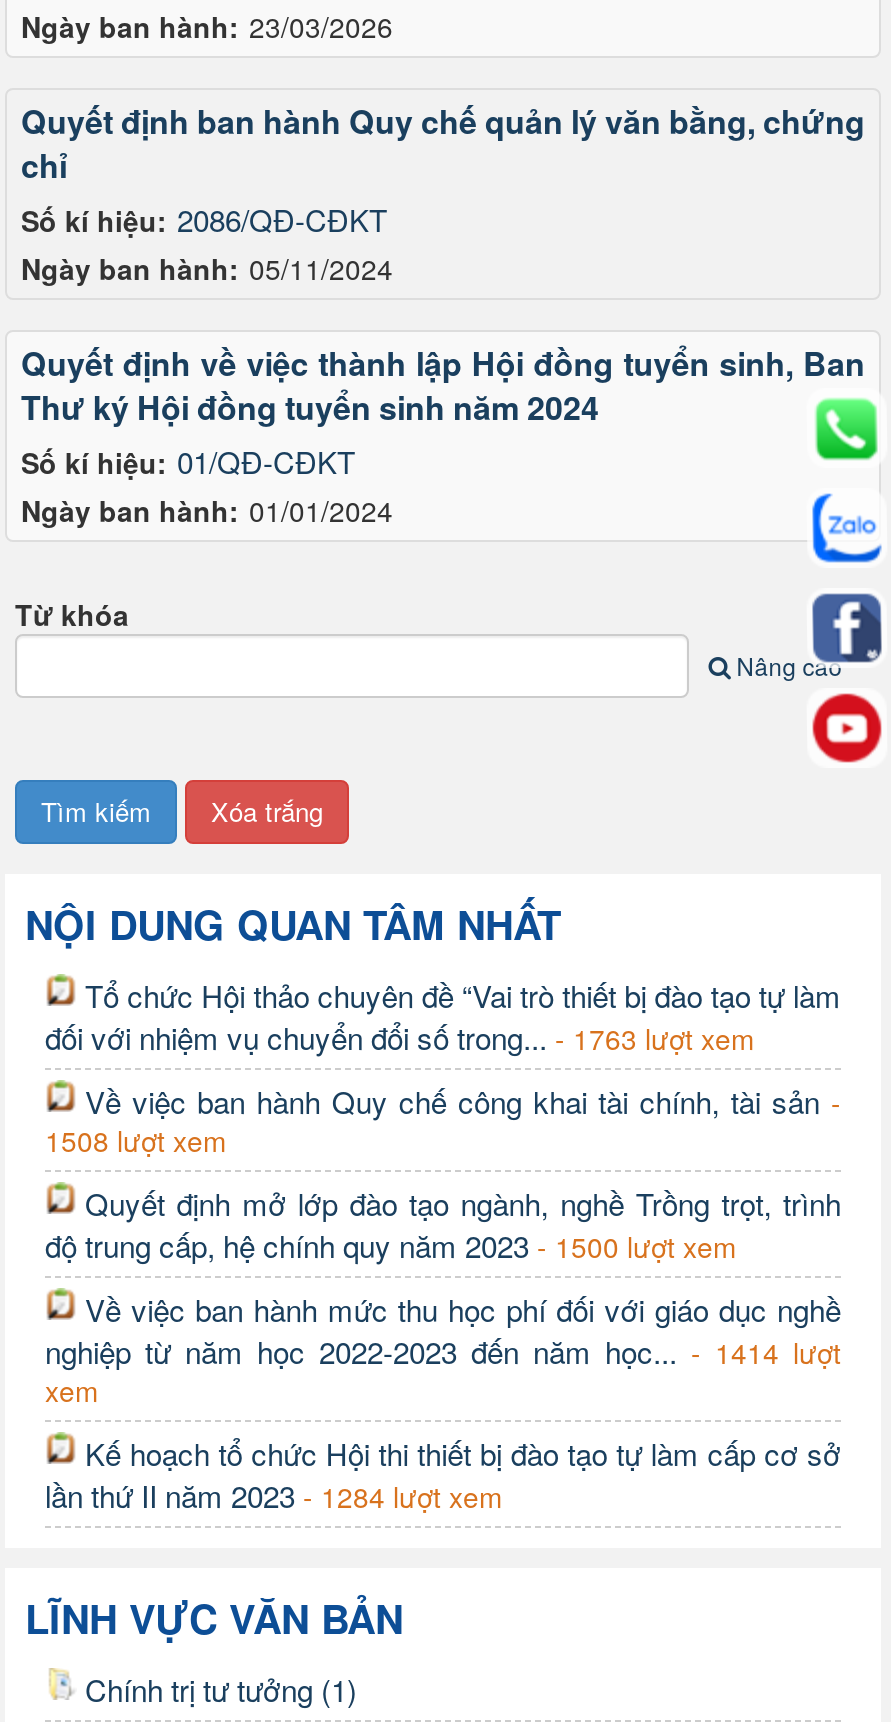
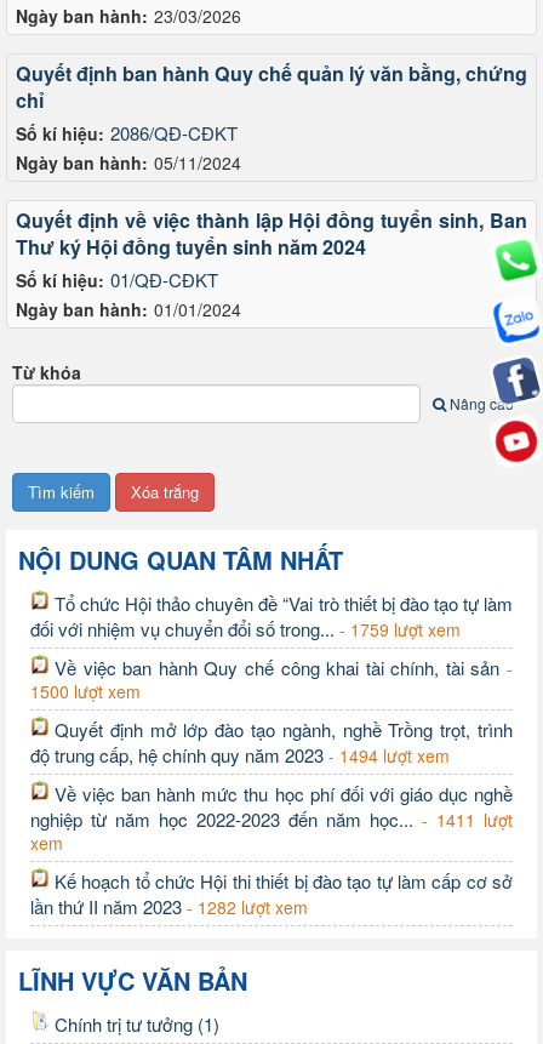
- đối với nhiệm vụ chuyển đổi số trong... - 1763 lượt xem
+ đối với nhiệm vụ chuyển đổi số trong... - 1759 lượt xem

- 1508 lượt xem
+ 1500 lượt xem

- độ trung cấp, hệ chính quy năm 2023 - 1500 lượt xem
+ độ trung cấp, hệ chính quy năm 2023 - 1494 lượt xem

- nghiệp từ năm học 2022-2023 đến năm học... - 1414 lượt
+ nghiệp từ năm học 2022-2023 đến năm học... - 1411 lượt

- lần thứ II năm 2023 - 1284 lượt xem
+ lần thứ II năm 2023 - 1282 lượt xem
